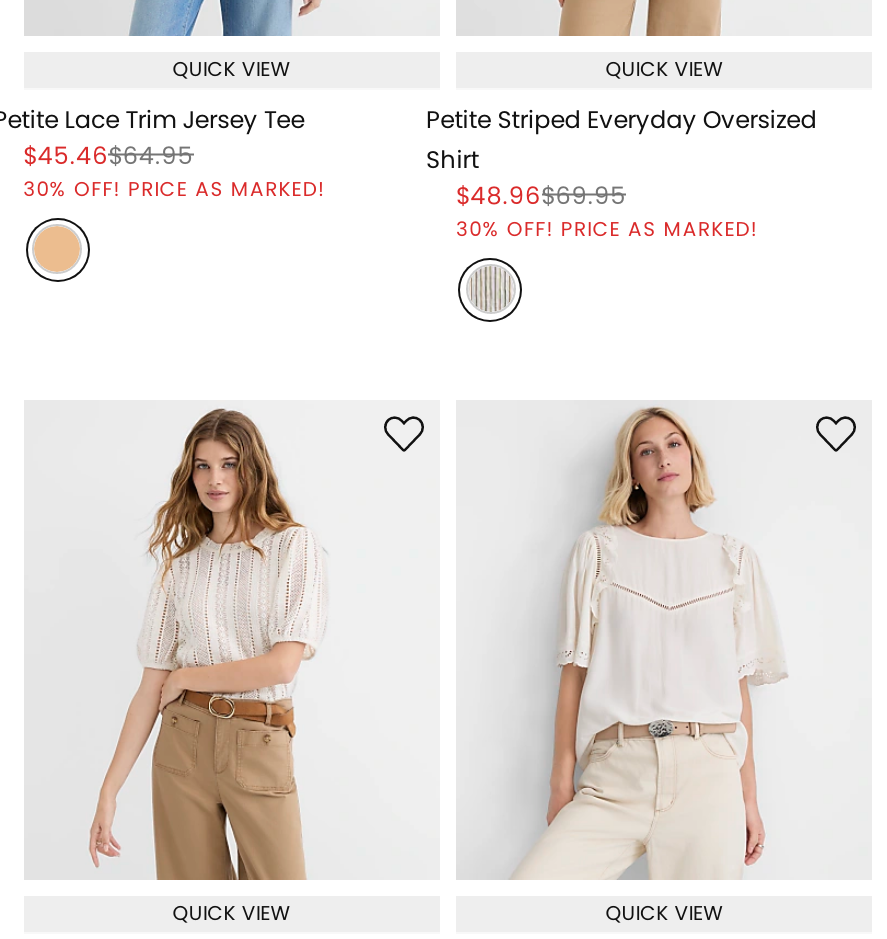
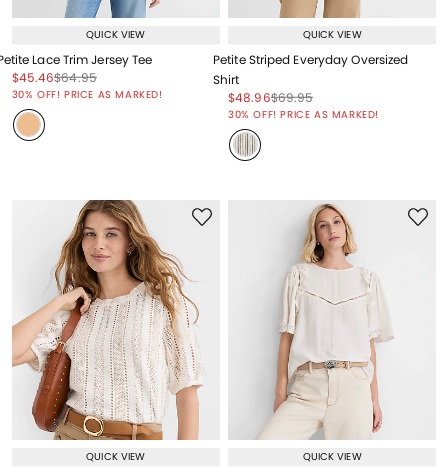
- [image]
+ [image]
